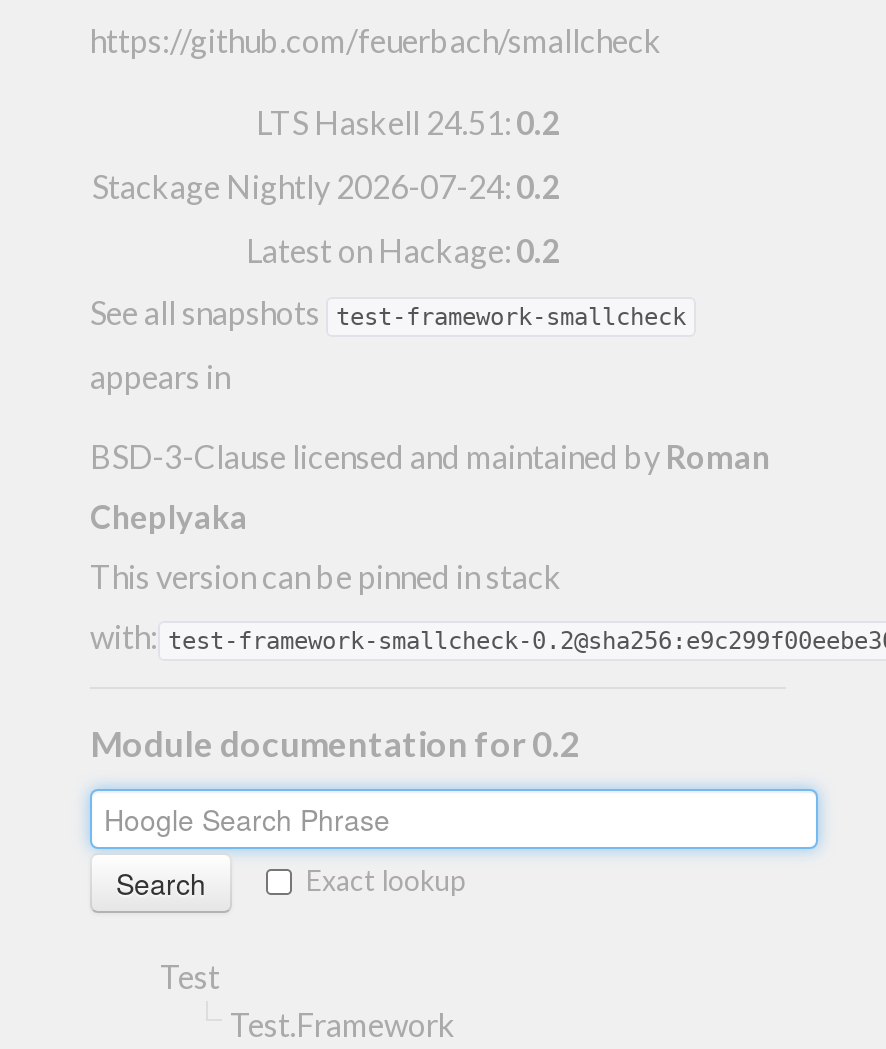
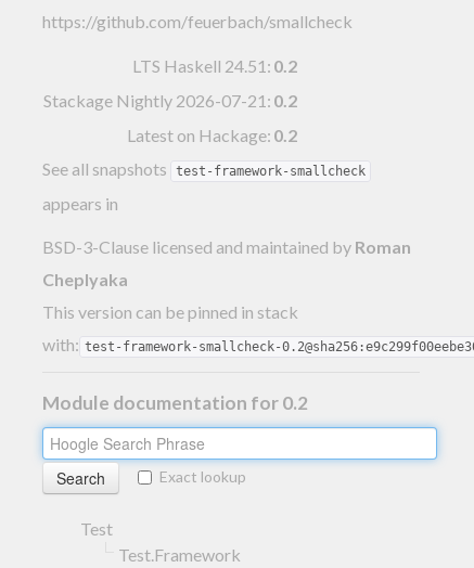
- Stackage Nightly 2026-07-24: 0.2
+ Stackage Nightly 2026-07-21: 0.2
